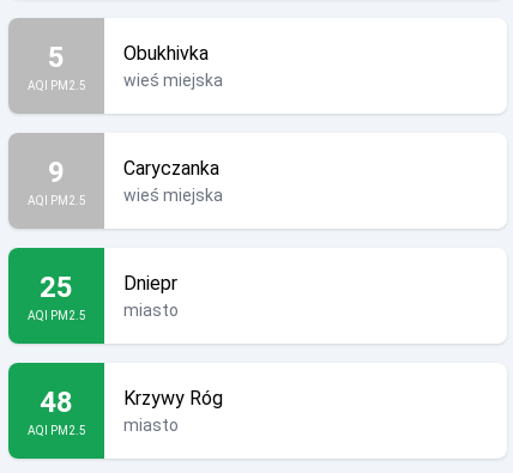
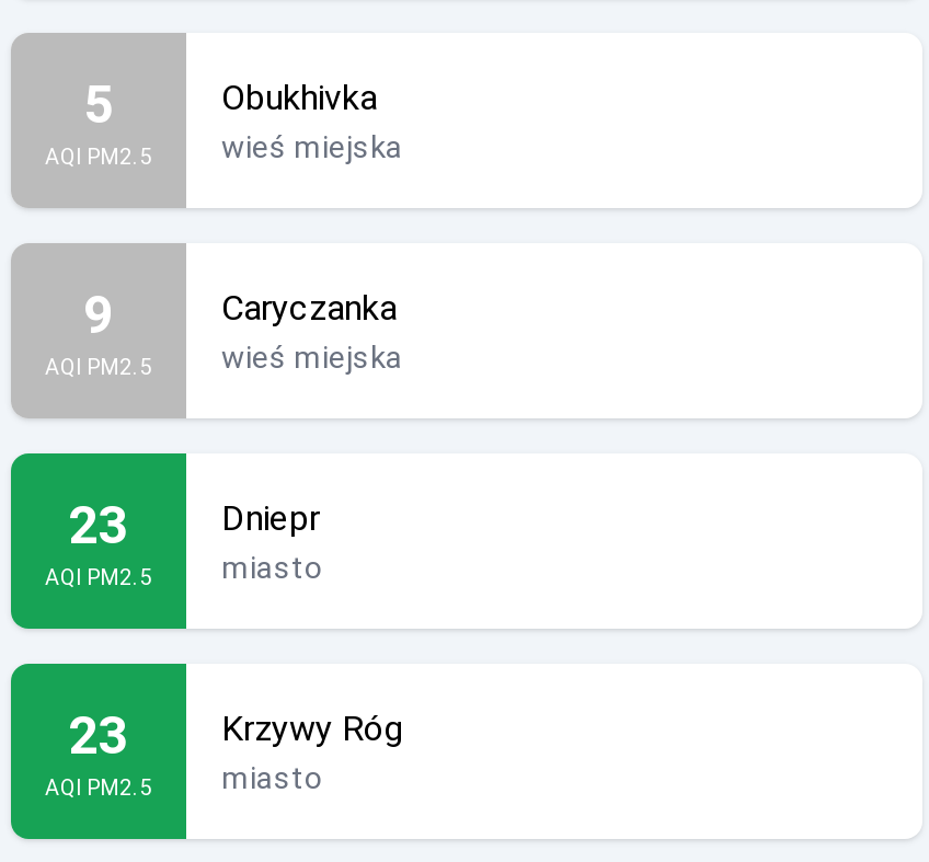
- 25
+ 23

- 48
+ 23
